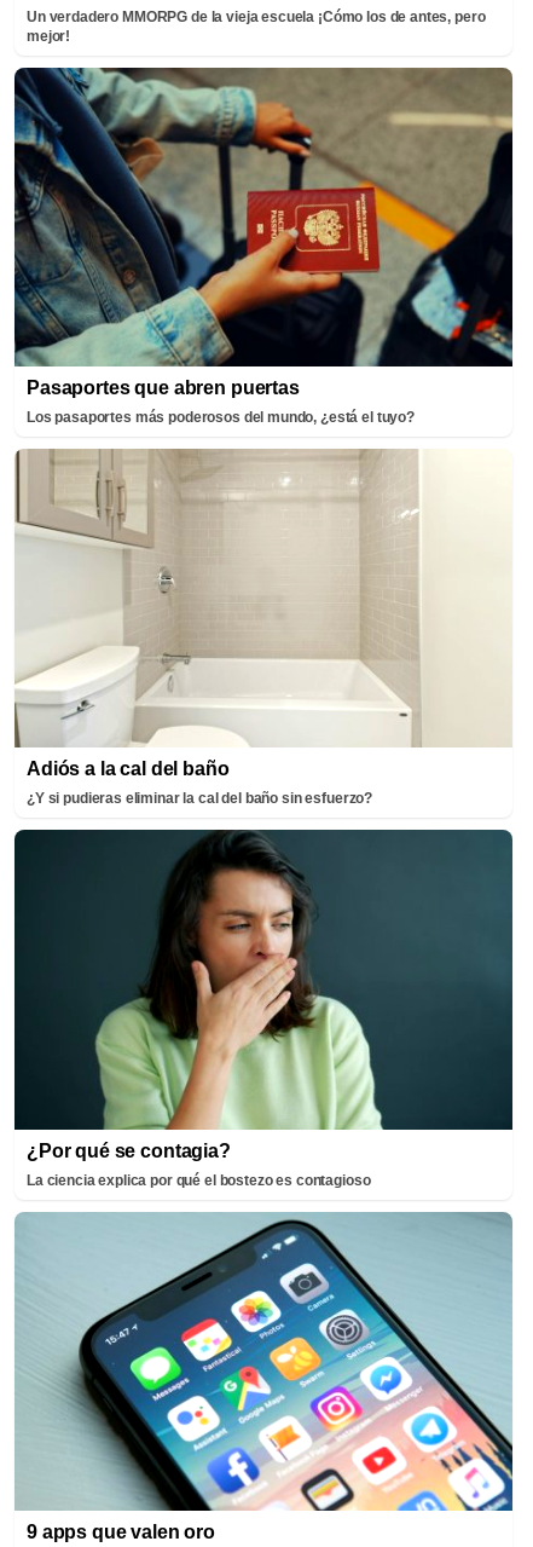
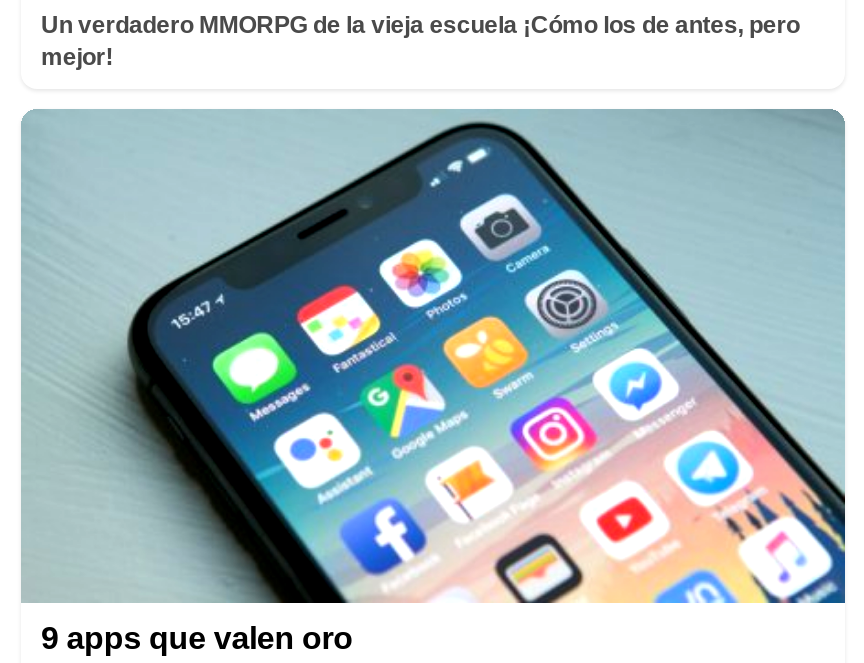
- [image]
- Pasaportes que abren puertas
- Los pasaportes más poderosos del mundo, ¿está el tuyo?

- [image]
- Adiós a la cal del baño
- ¿Y si pudieras eliminar la cal del baño sin esfuerzo?

- [image]
- ¿Por qué se contagia?
- La ciencia explica por qué el bostezo es contagioso
